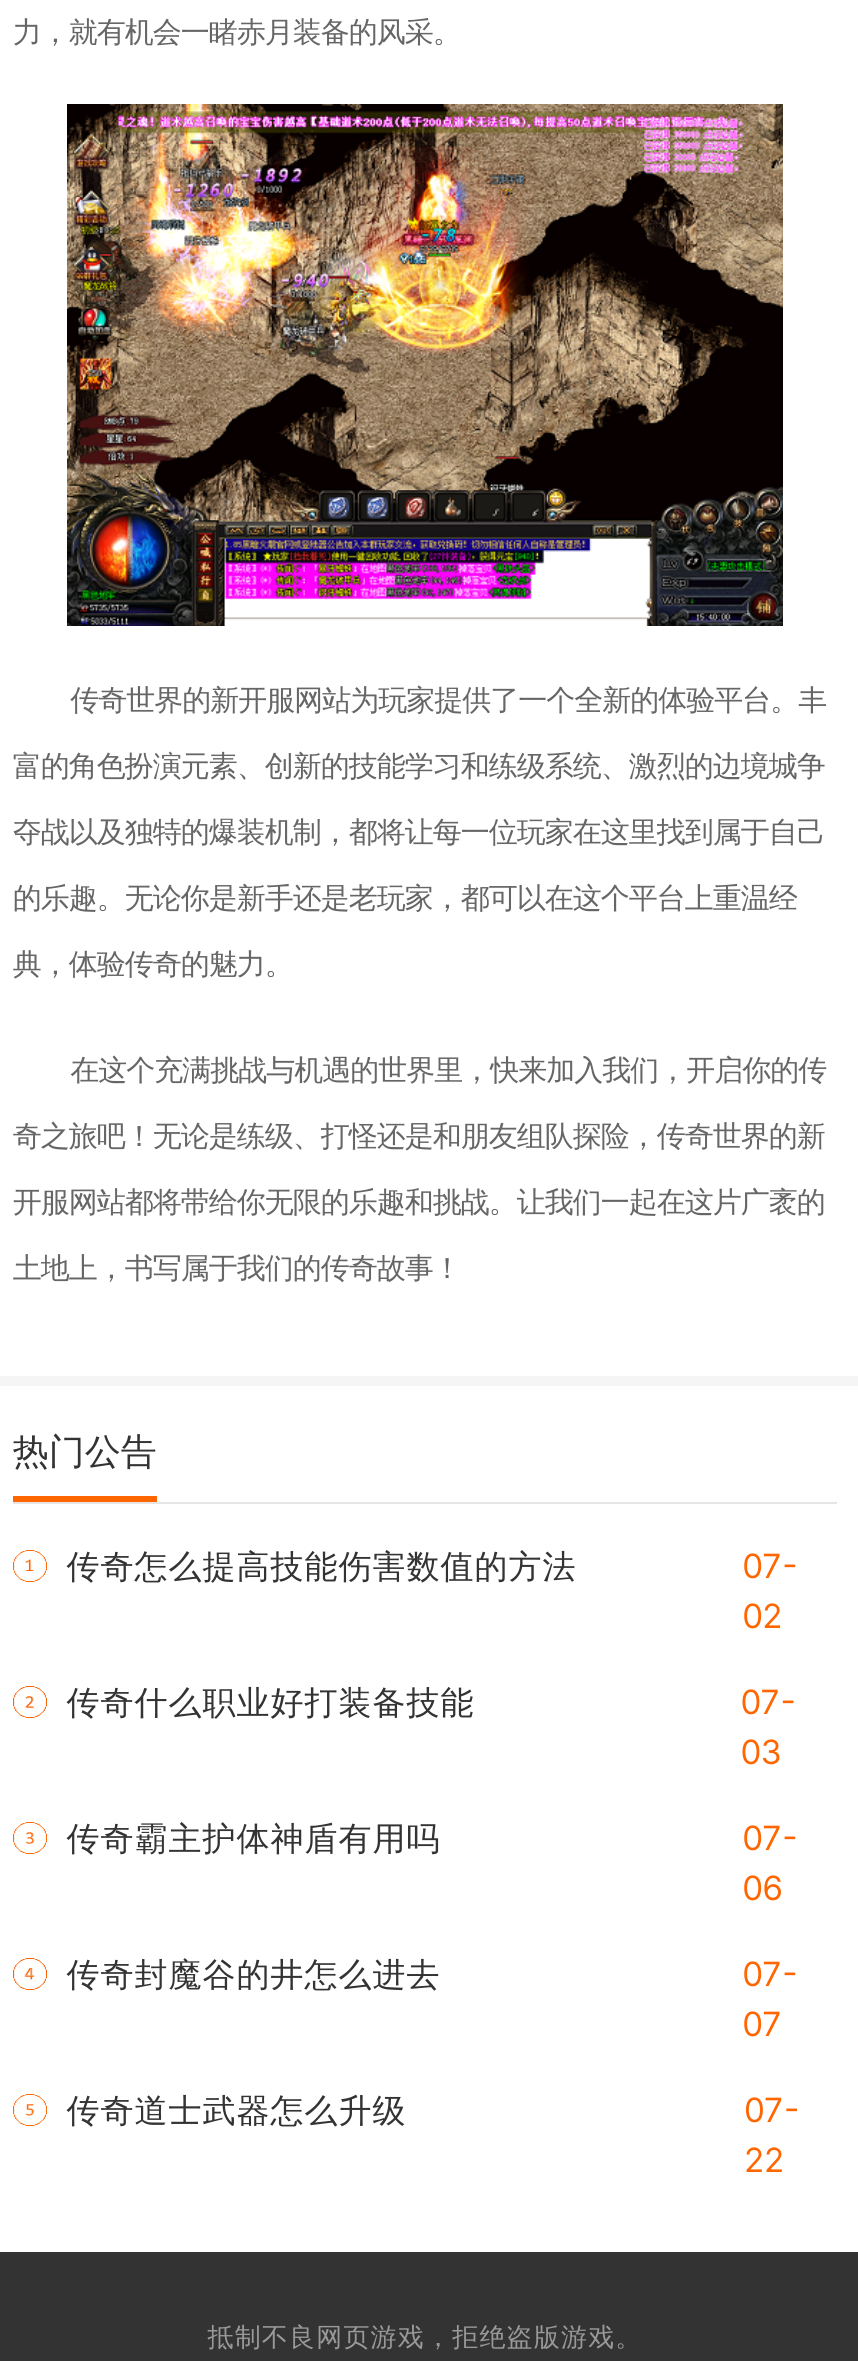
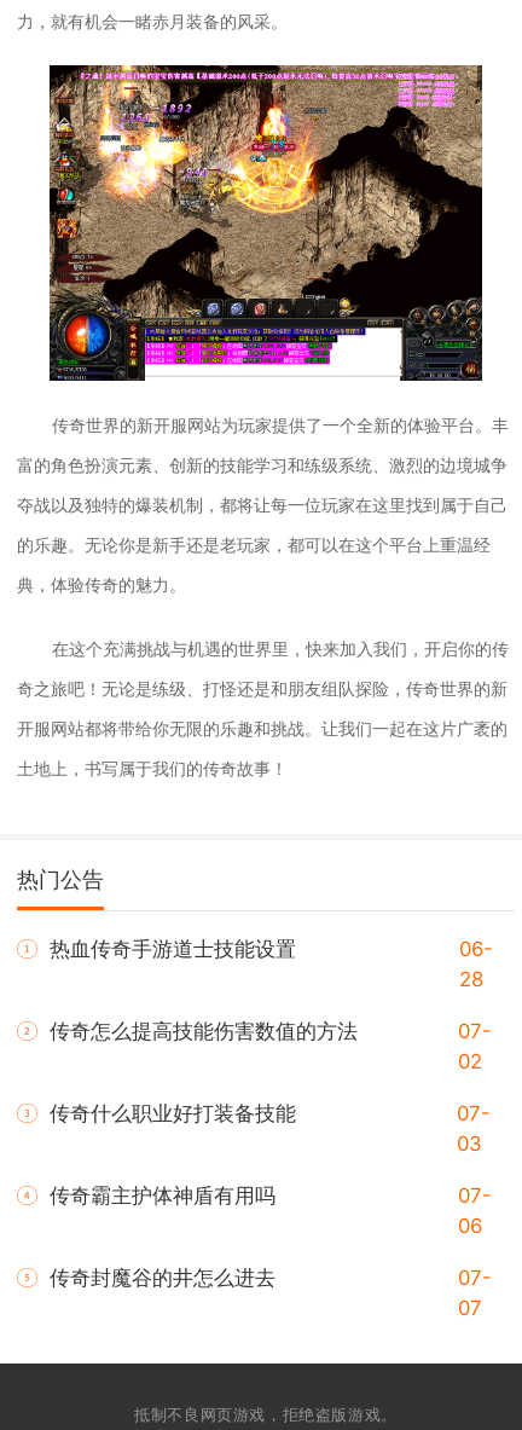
+ 热血传奇手游道士技能设置
+ 06-
+ 28

moved down: 传奇怎么提高技能伤害数值的方法 | 07- | 02 | ... | 07- | 07

- 传奇道士武器怎么升级
- 07-
- 22
